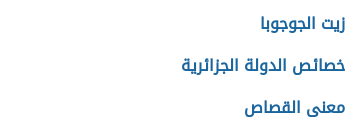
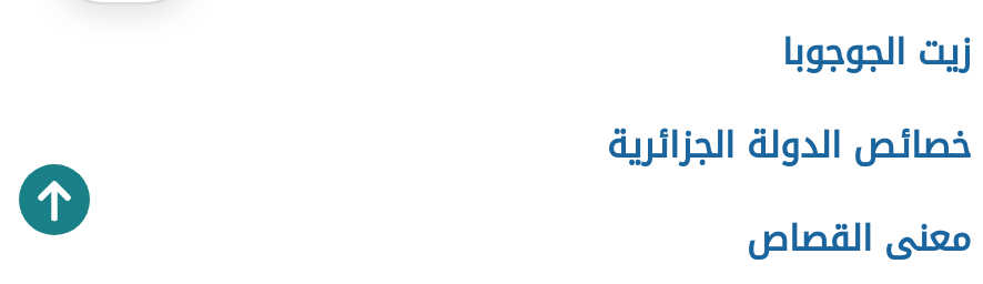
+ [image]
